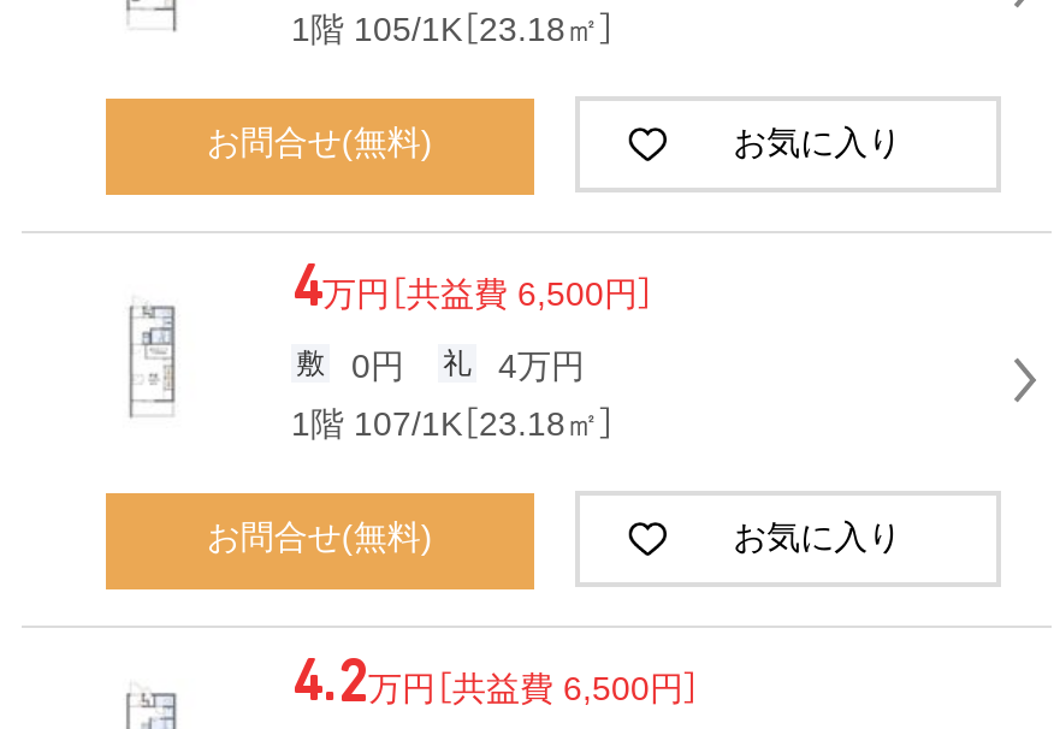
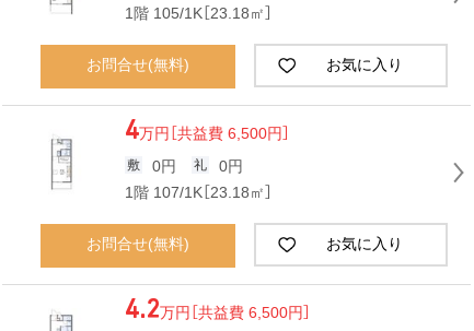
- 4万円
+ 0円
